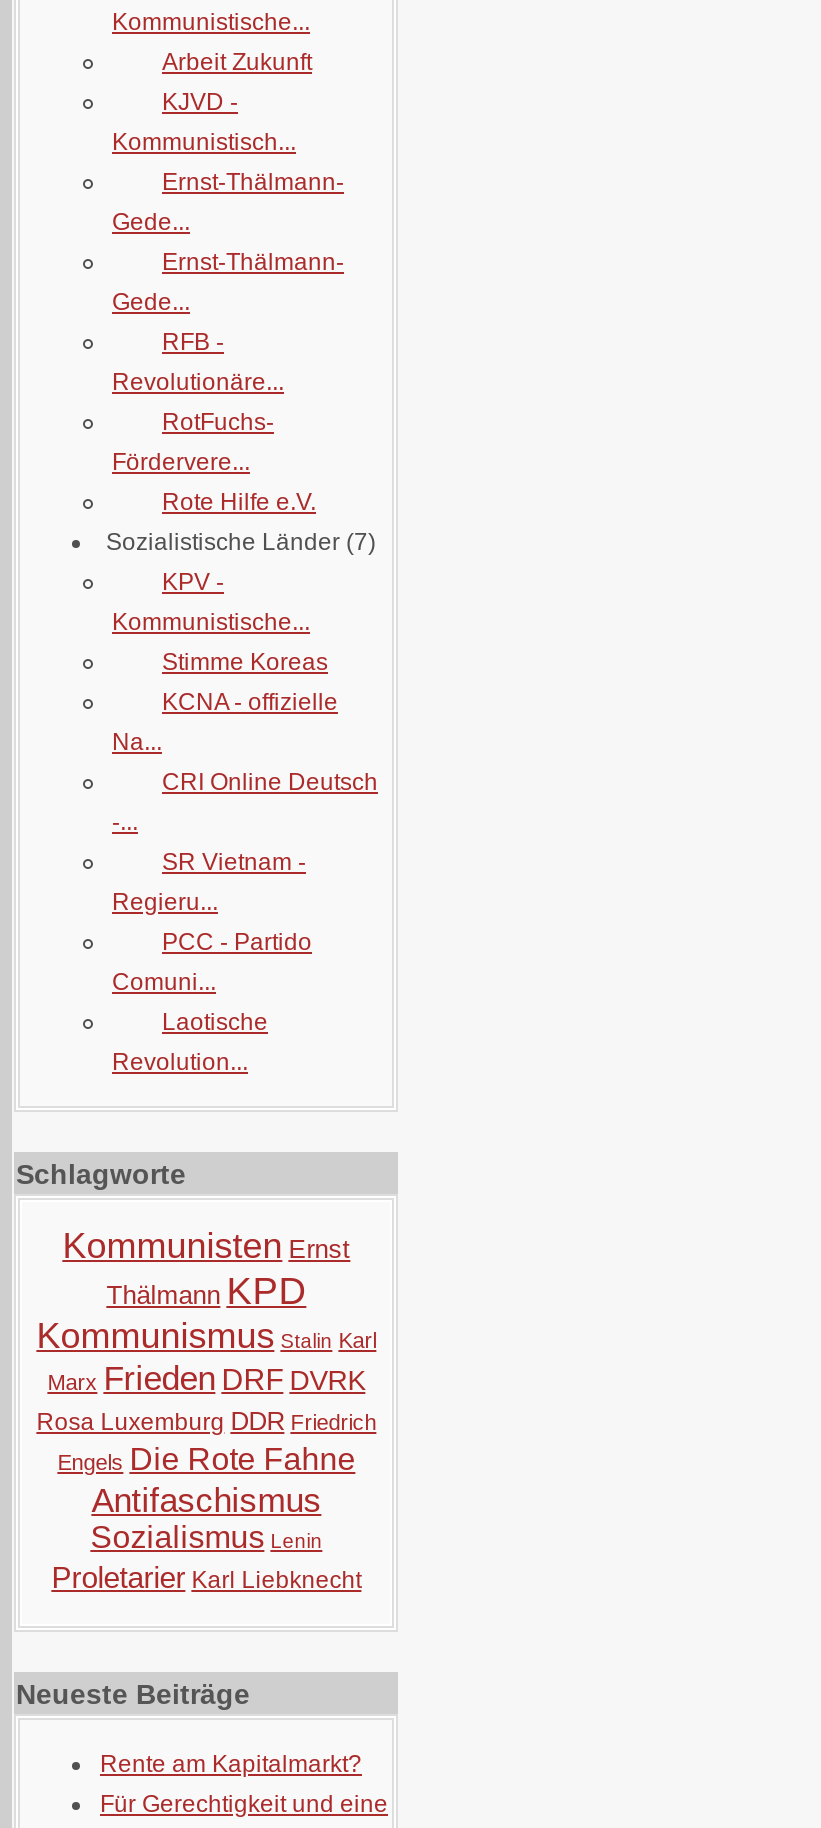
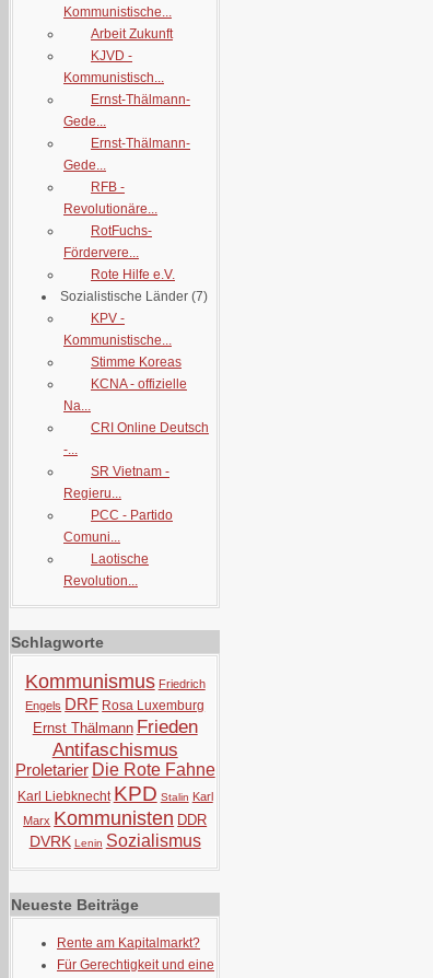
- Kommunisten Ernst
- Thälmann KPD
- Kommunismus Stalin Karl
- Marx Frieden DRF DVRK
- Rosa Luxemburg DDR Friedrich
- Engels Die Rote Fahne
+ Kommunismus Friedrich
+ Engels DRF Rosa Luxemburg
+ Ernst Thälmann Frieden

moved up: Antifaschismus

- Sozialismus Lenin
- Proletarier Karl Liebknecht
+ Proletarier Die Rote Fahne
+ Karl Liebknecht KPD Stalin Karl
+ Marx Kommunisten DDR
+ DVRK Lenin Sozialismus
